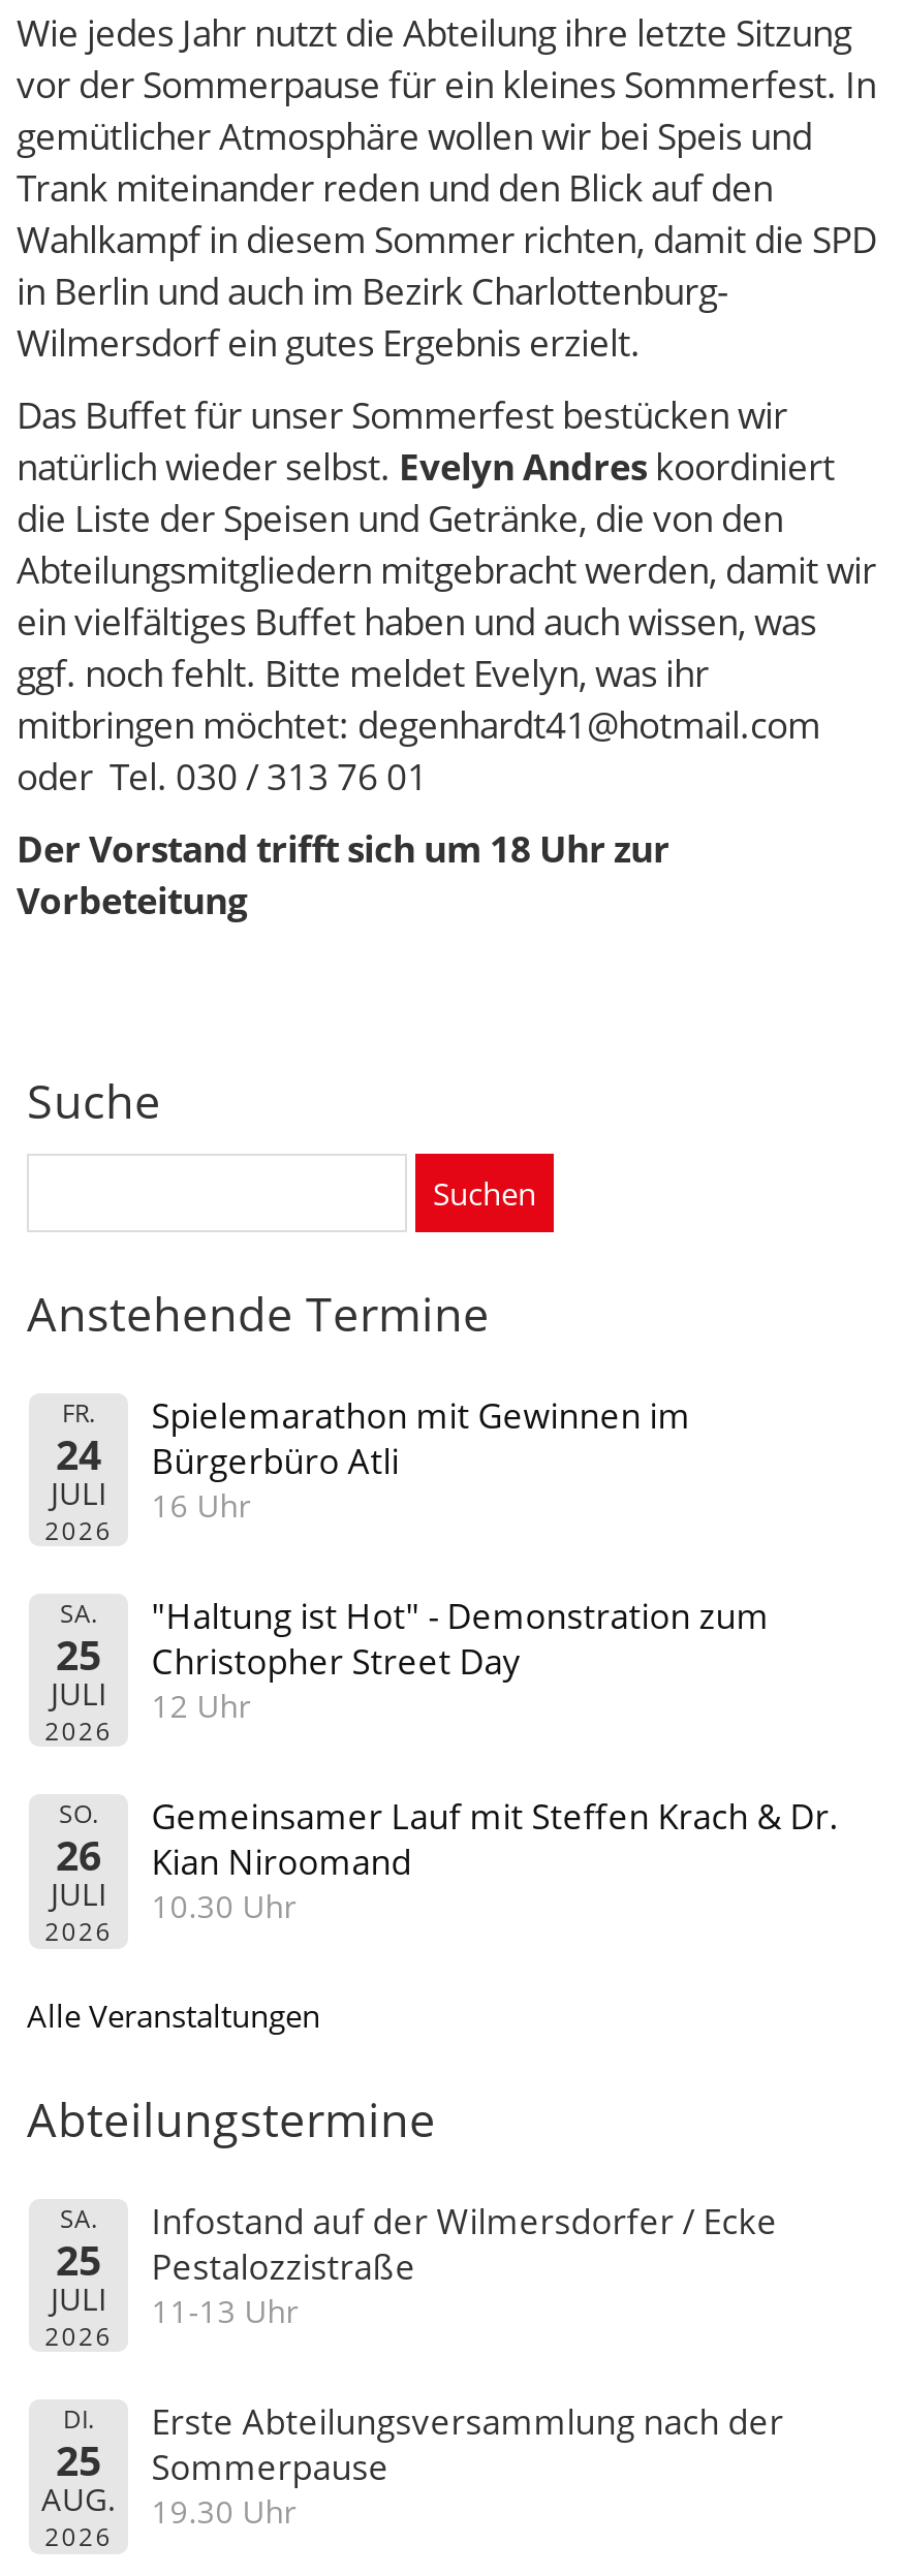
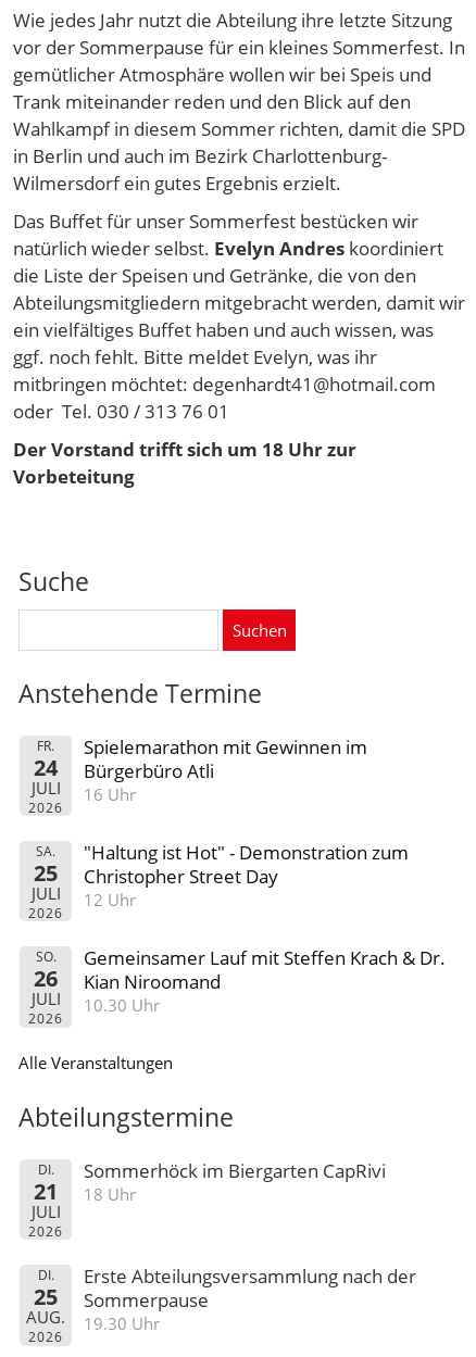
- SA.
- 25
+ DI.
+ 21

- Infostand auf der Wilmersdorfer / Ecke
- Pestalozzistraße
- 11-13 Uhr
+ Sommerhöck im Biergarten CapRivi
+ 18 Uhr
